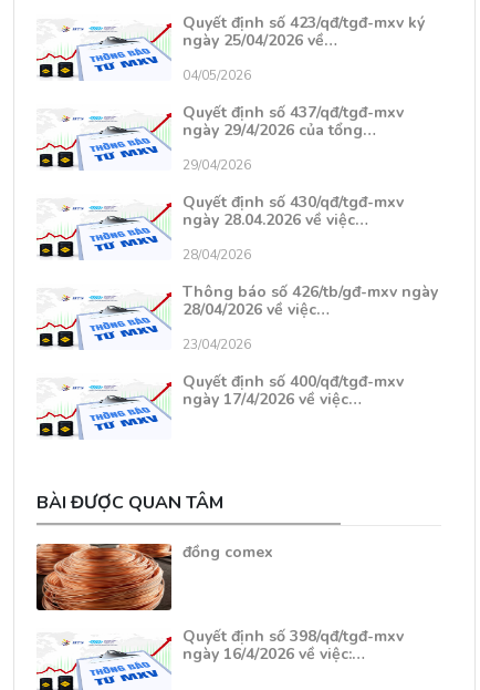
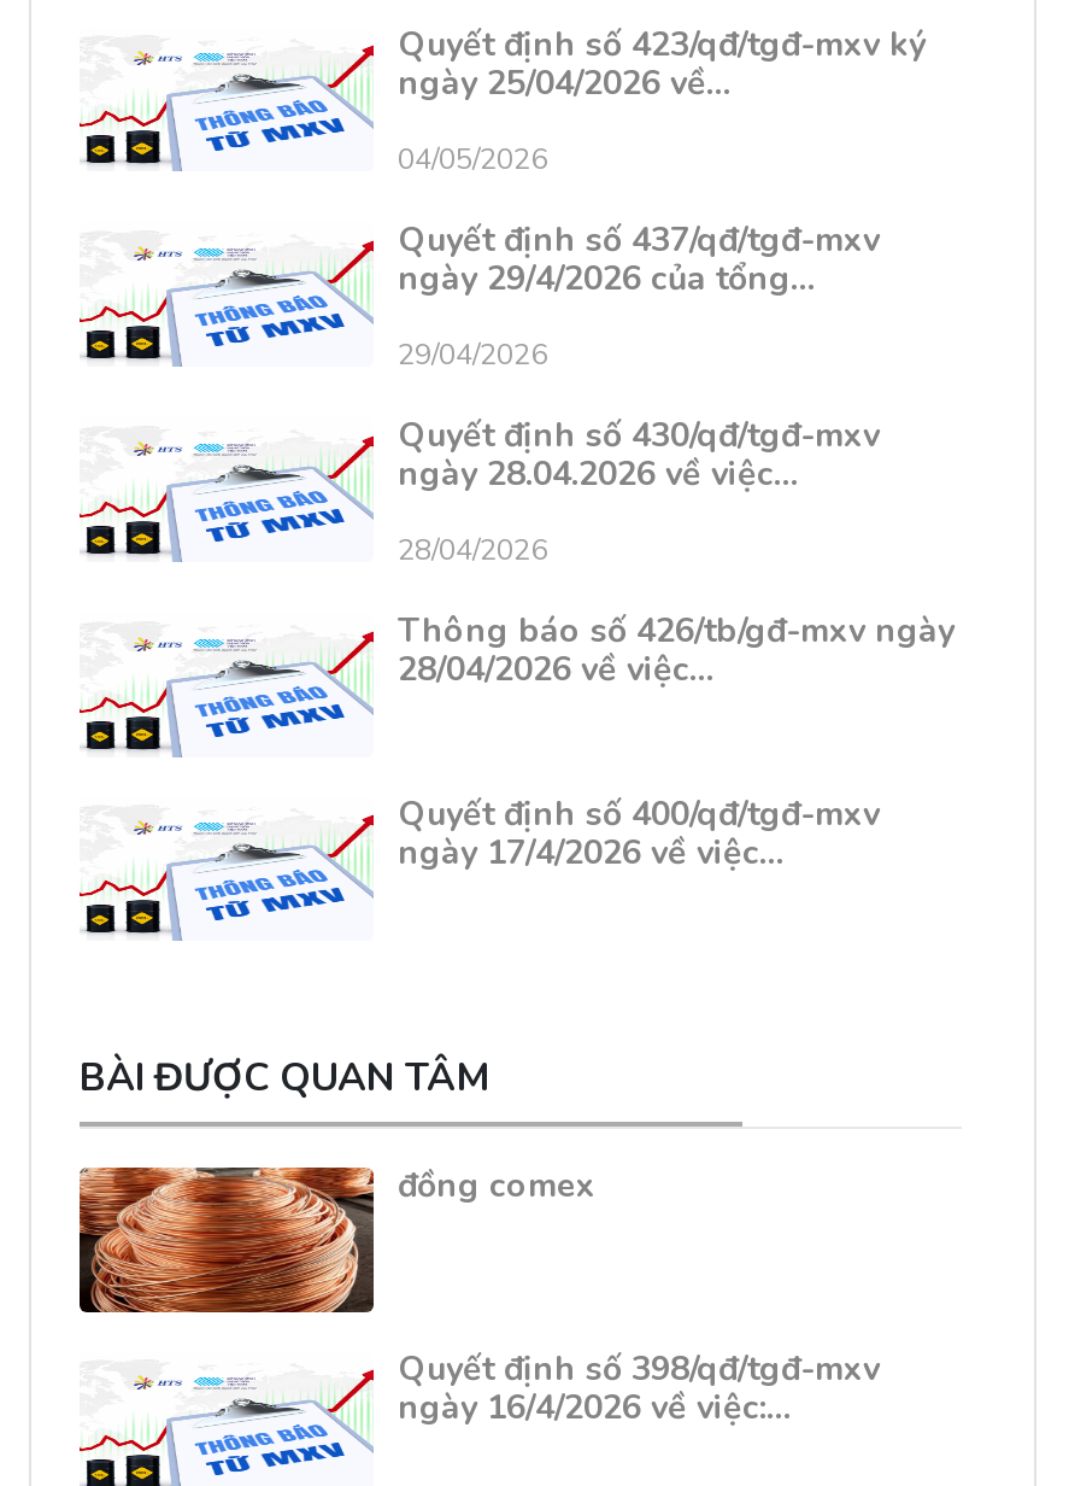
- 23/04/2026
